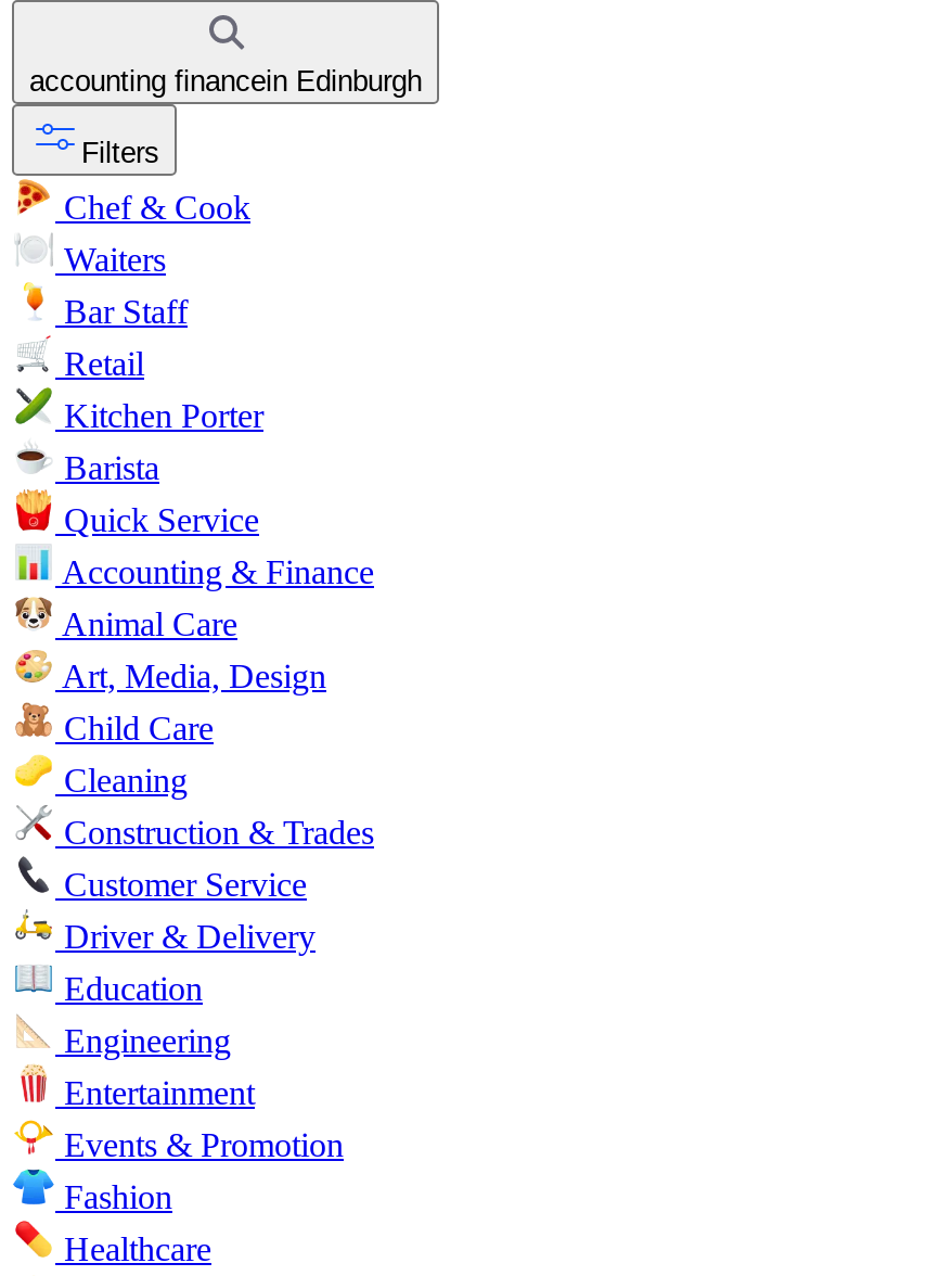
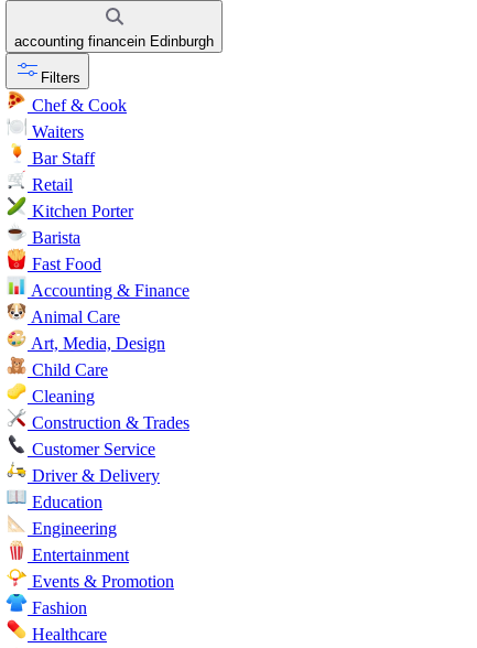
- Quick Service
+ Fast Food
